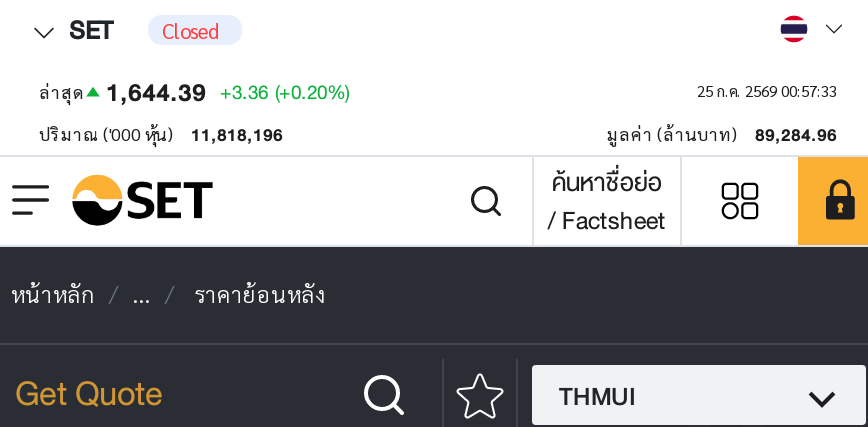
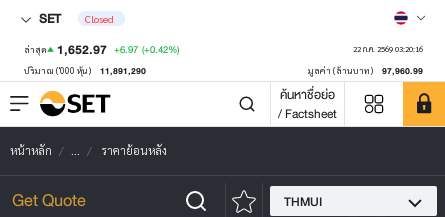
- ล่าสุด 1,644.39 +3.36 (+0.20%)
+ ล่าสุด 1,652.97 +6.97 (+0.42%)

- 25 ก.ค. 2569 00:57:33
+ 22 ก.ค. 2569 03:20:16

- ปริมาณ ('000 หุ้น) 11,818,196
+ ปริมาณ ('000 หุ้น) 11,891,290

- มูลค่า (ล้านบาท) 89,284.96
+ มูลค่า (ล้านบาท) 97,960.99
